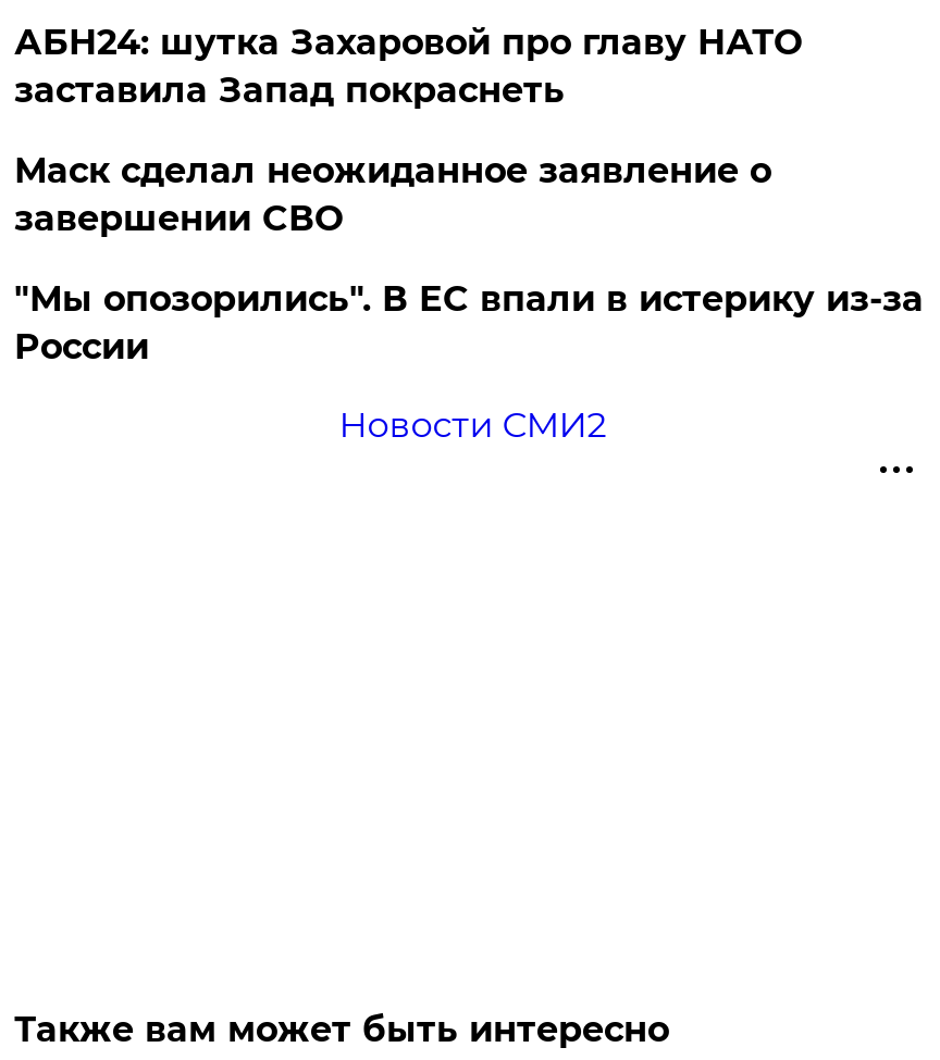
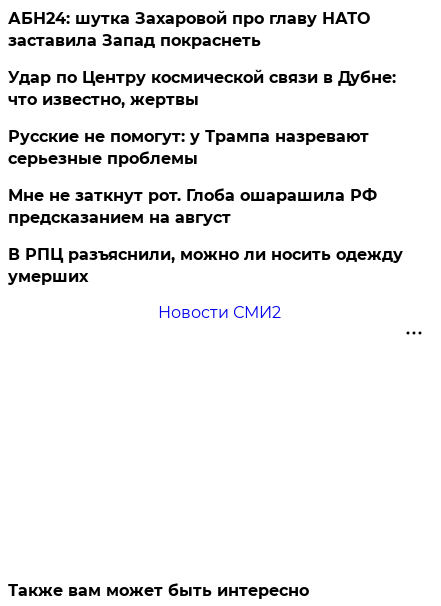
- Маск сделал неожиданное заявление о
- завершении СВО
- "Мы опозорились". В ЕС впали в истерику из-за
- России
+ Удар по Центру космической связи в Дубне:
+ что известно, жертвы
+ Русские не помогут: у Трампа назревают
+ серьезные проблемы
+ Мне не заткнут рот. Глоба ошарашила РФ
+ предсказанием на август
+ В РПЦ разъяснили, можно ли носить одежду
+ умерших
